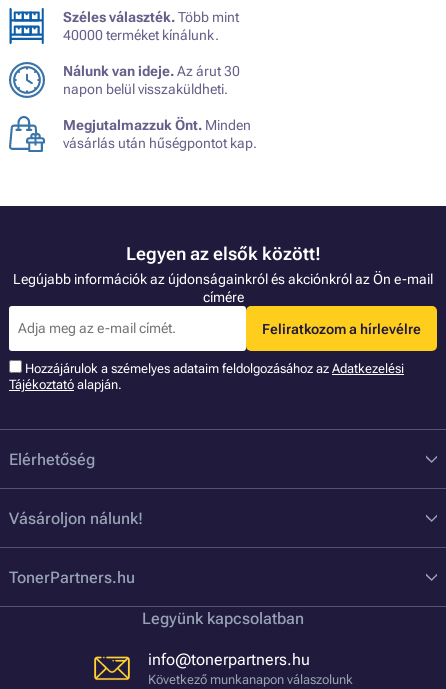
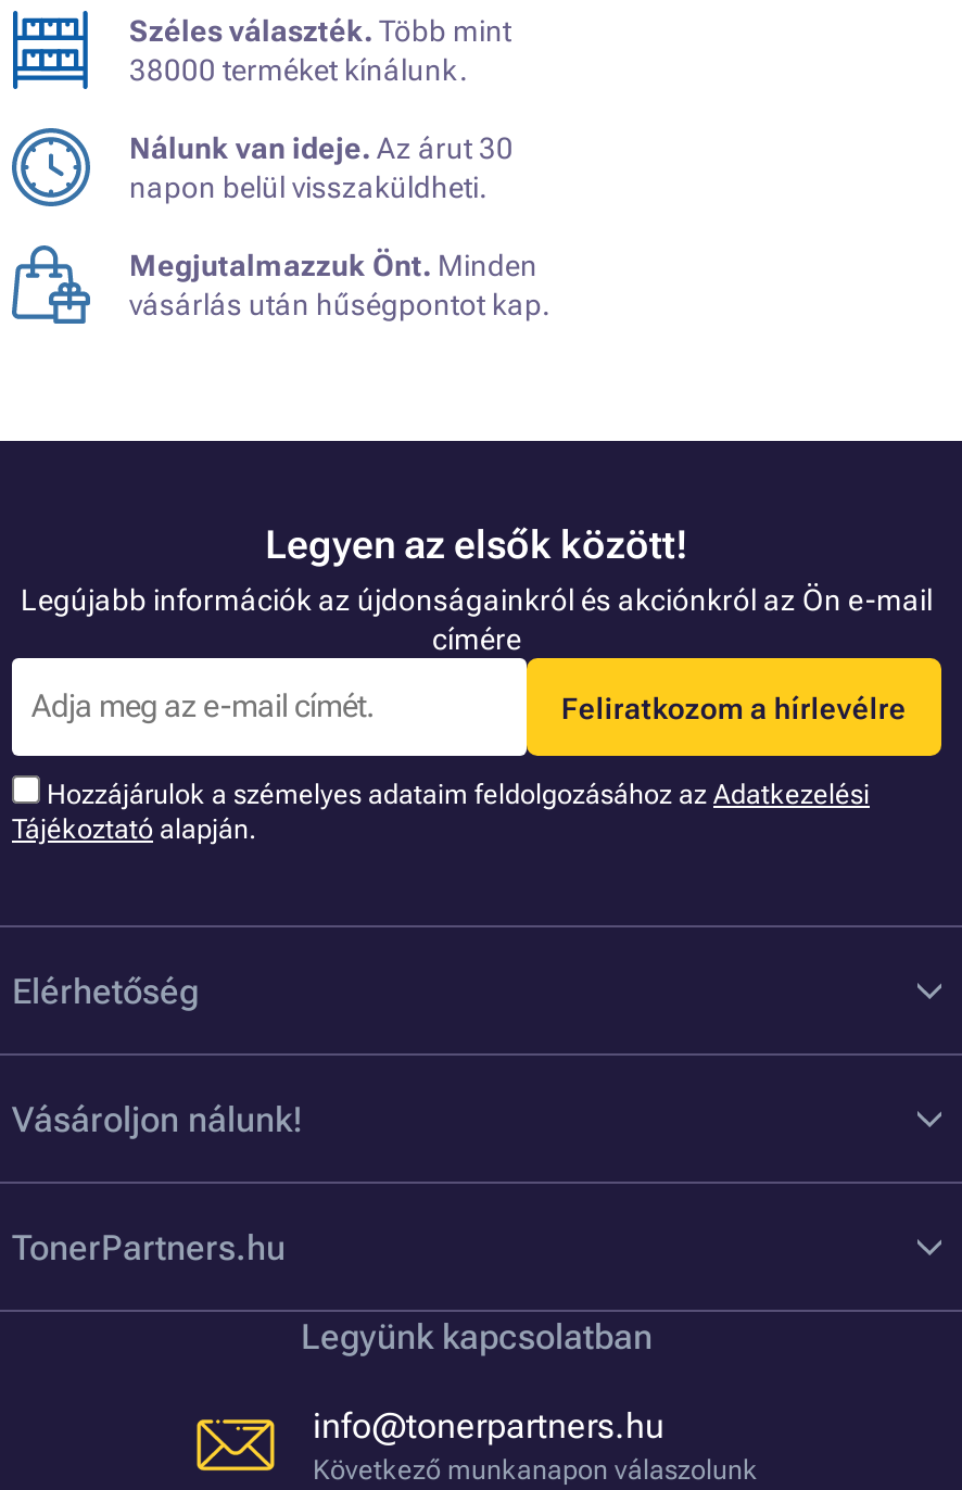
- 40000 terméket kínálunk.
+ 38000 terméket kínálunk.
